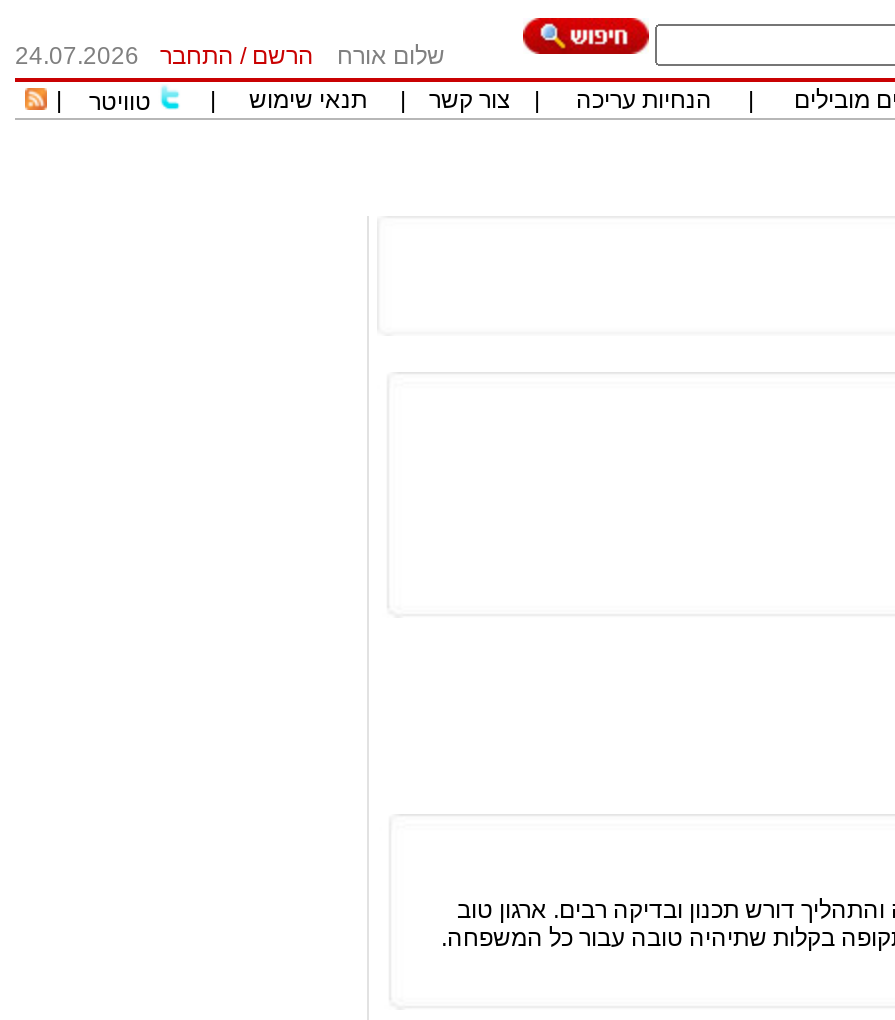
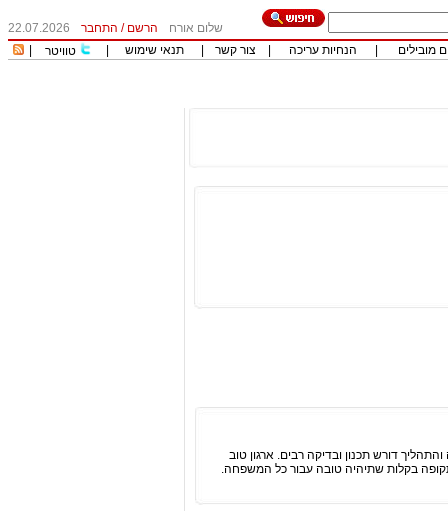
- שלום אורח הרשם / התחבר 24.07.2026
+ שלום אורח הרשם / התחבר 22.07.2026
